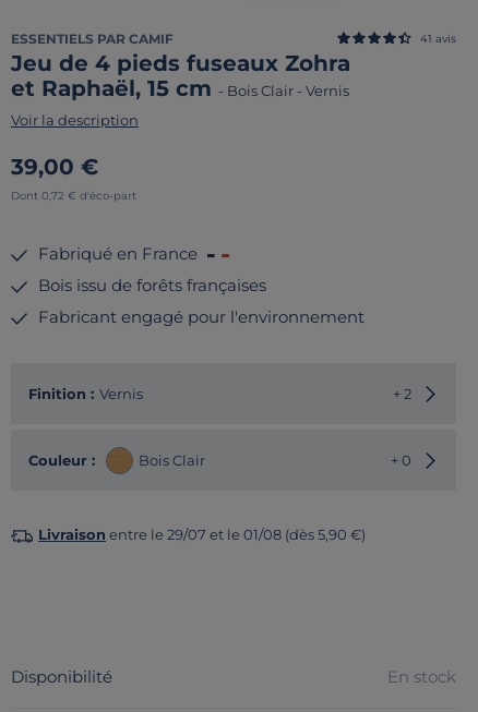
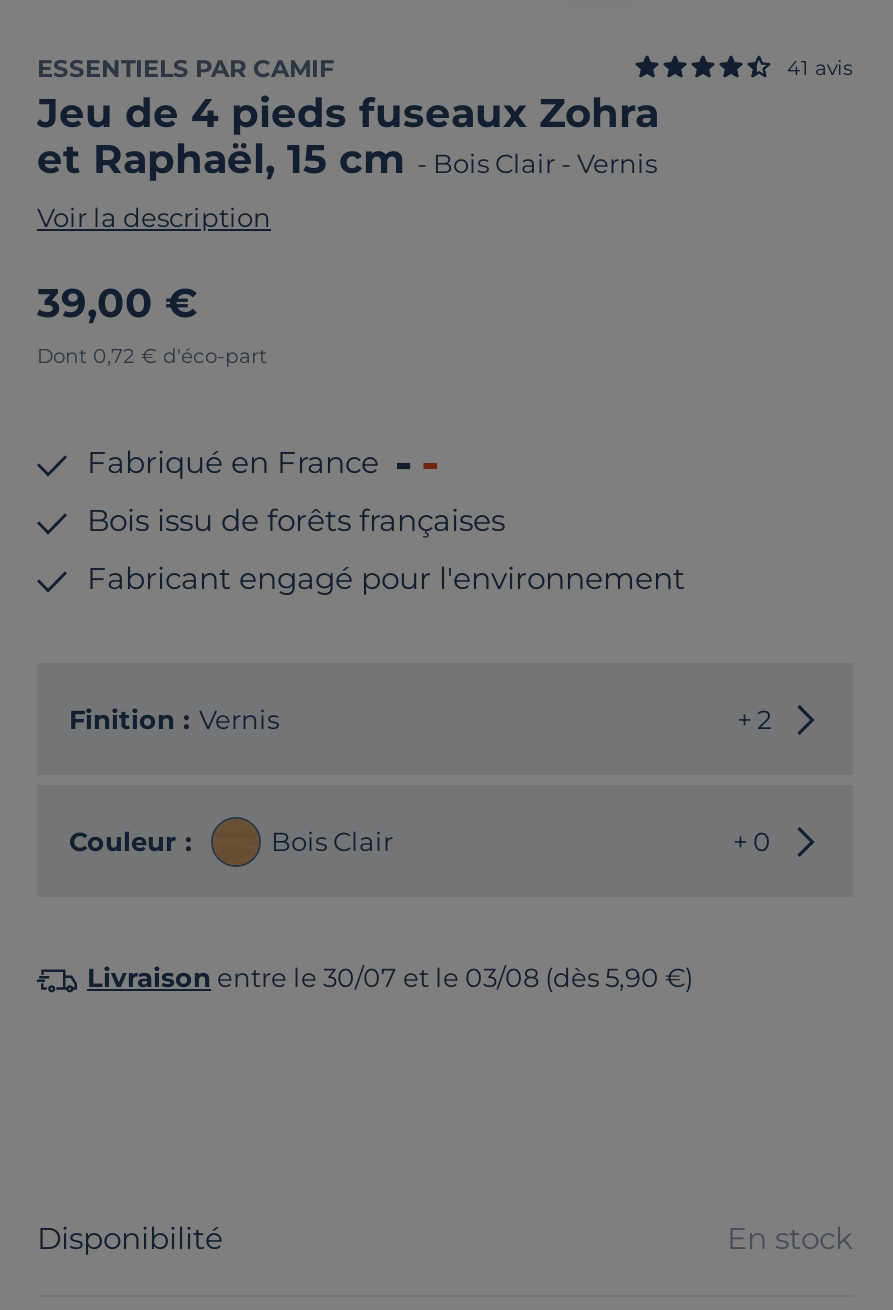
- Livraison entre le 29/07 et le 01/08 (dès 5,90 €)
+ Livraison entre le 30/07 et le 03/08 (dès 5,90 €)
